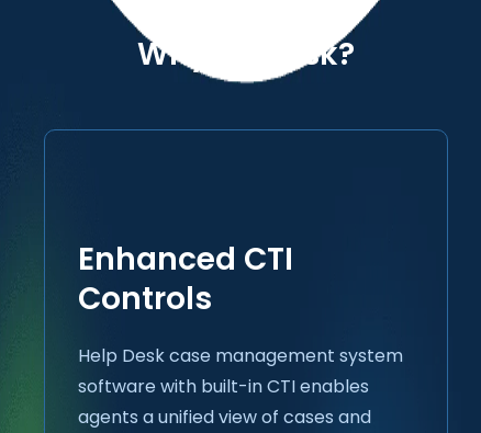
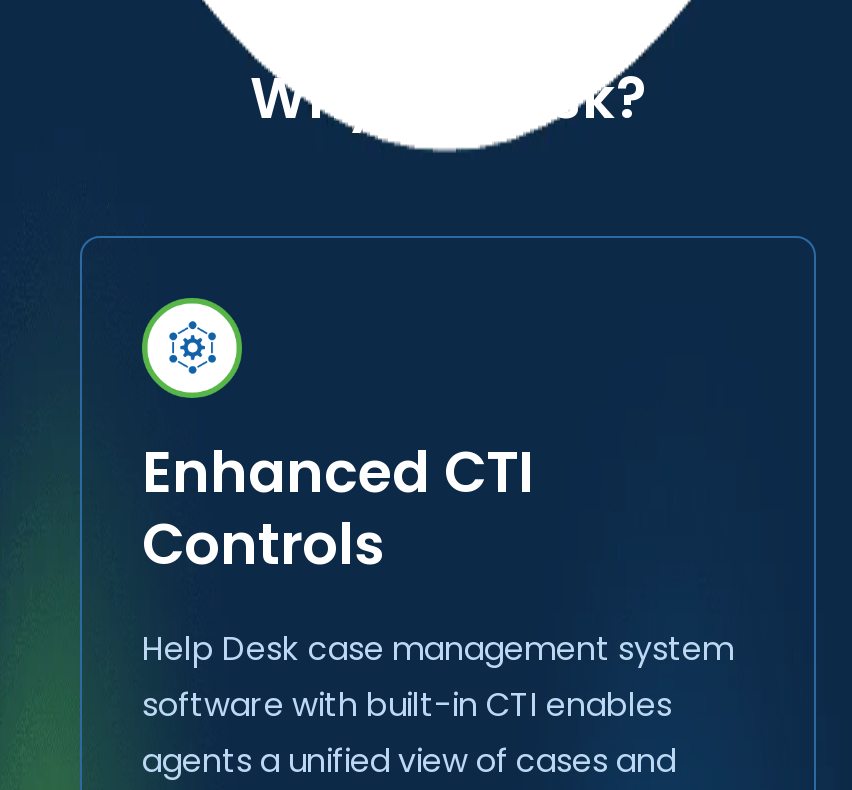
+ [image]
